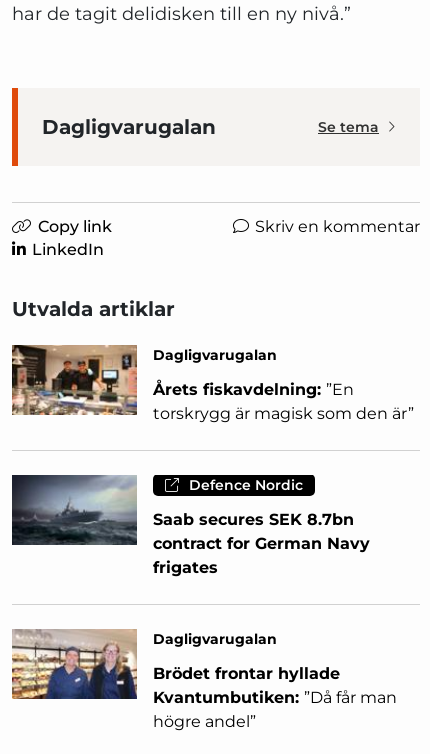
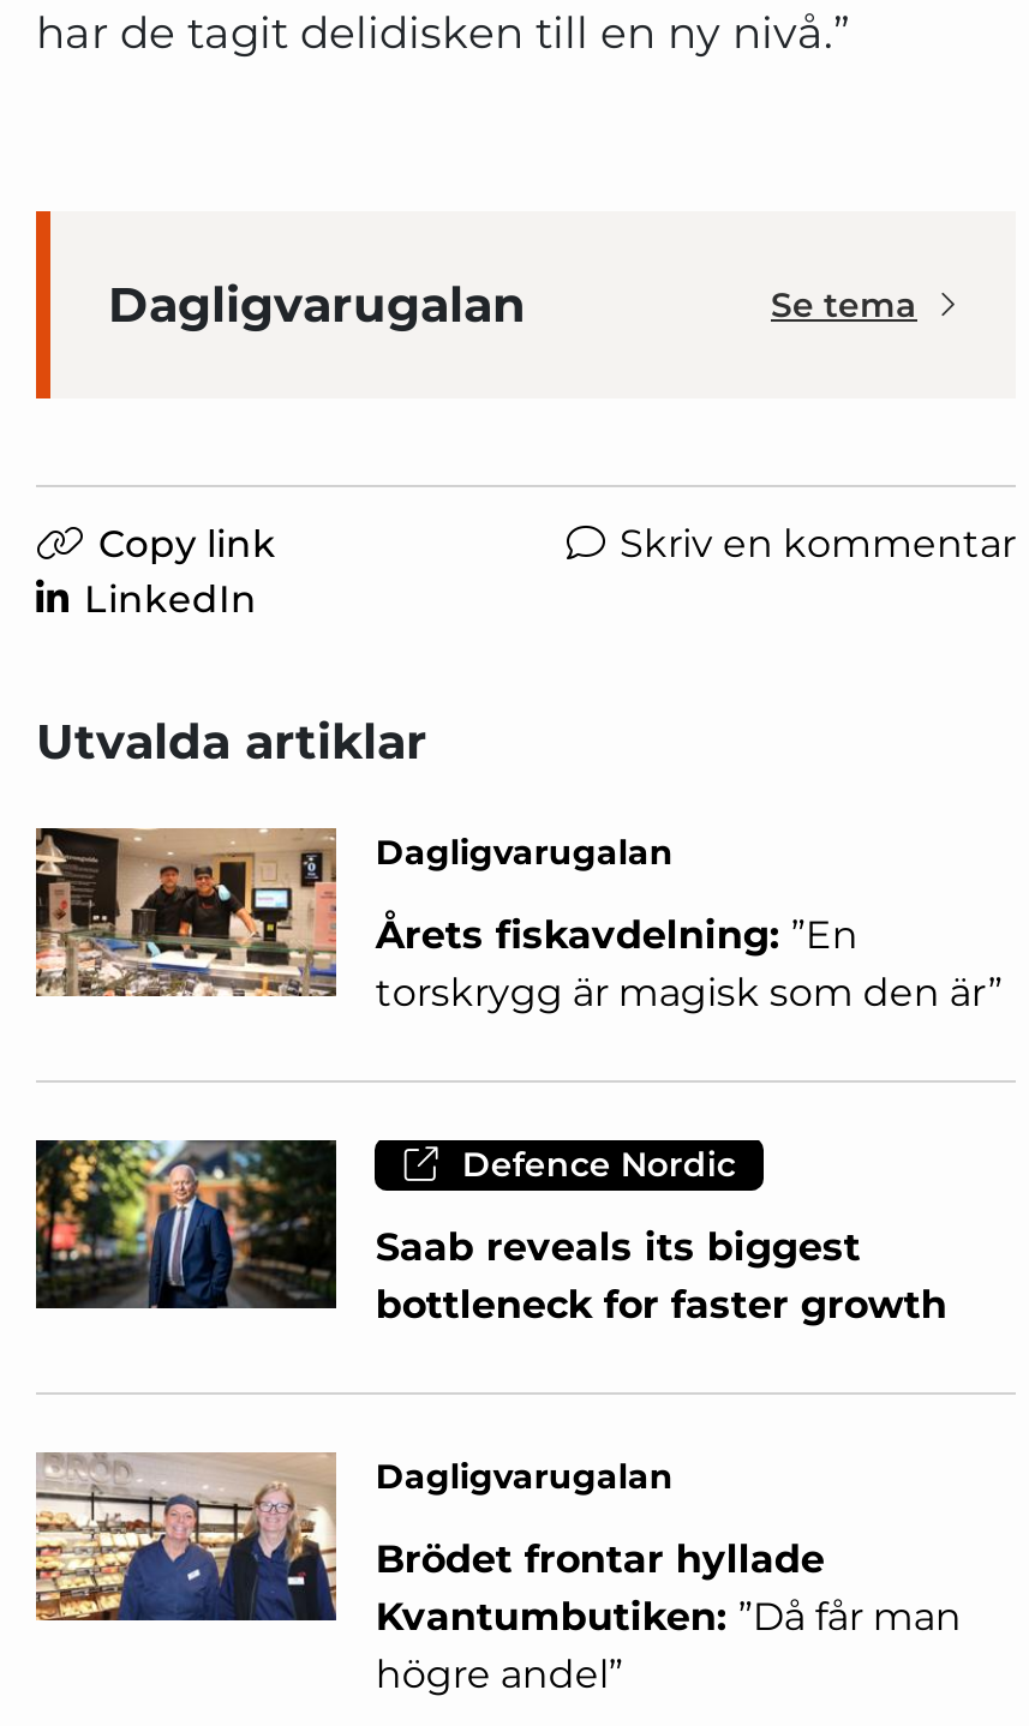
- [image]
- Saab secures SEK 8.7bn
- contract for German Navy
- frigates
+ [image]
+ Saab reveals its biggest
+ bottleneck for faster growth
